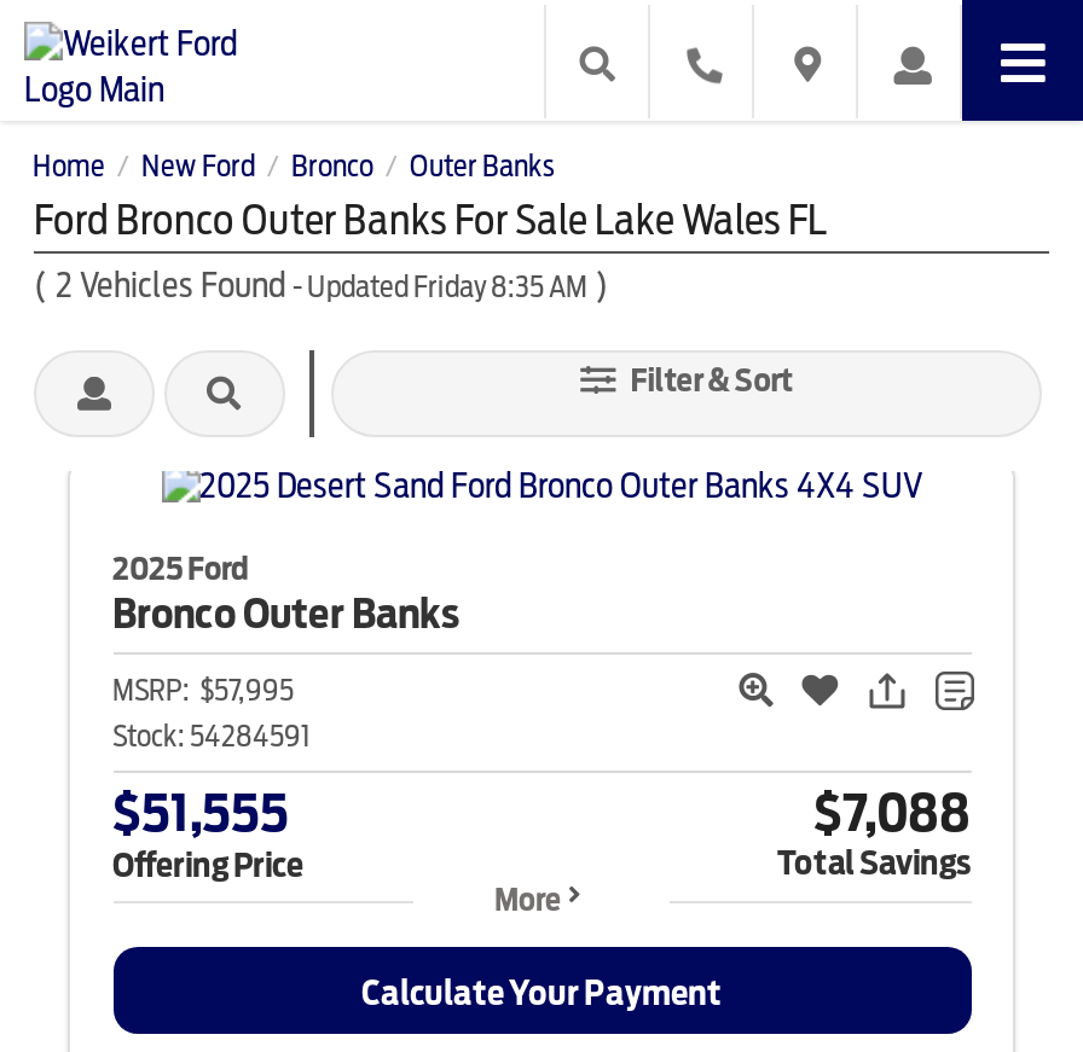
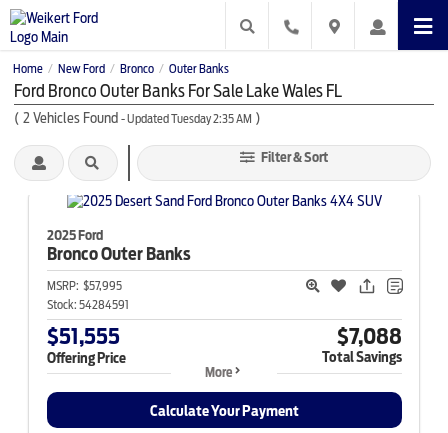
- (2 Vehicles Found - Updated Friday 8:35 AM)
+ (2 Vehicles Found - Updated Tuesday 2:35 AM)
